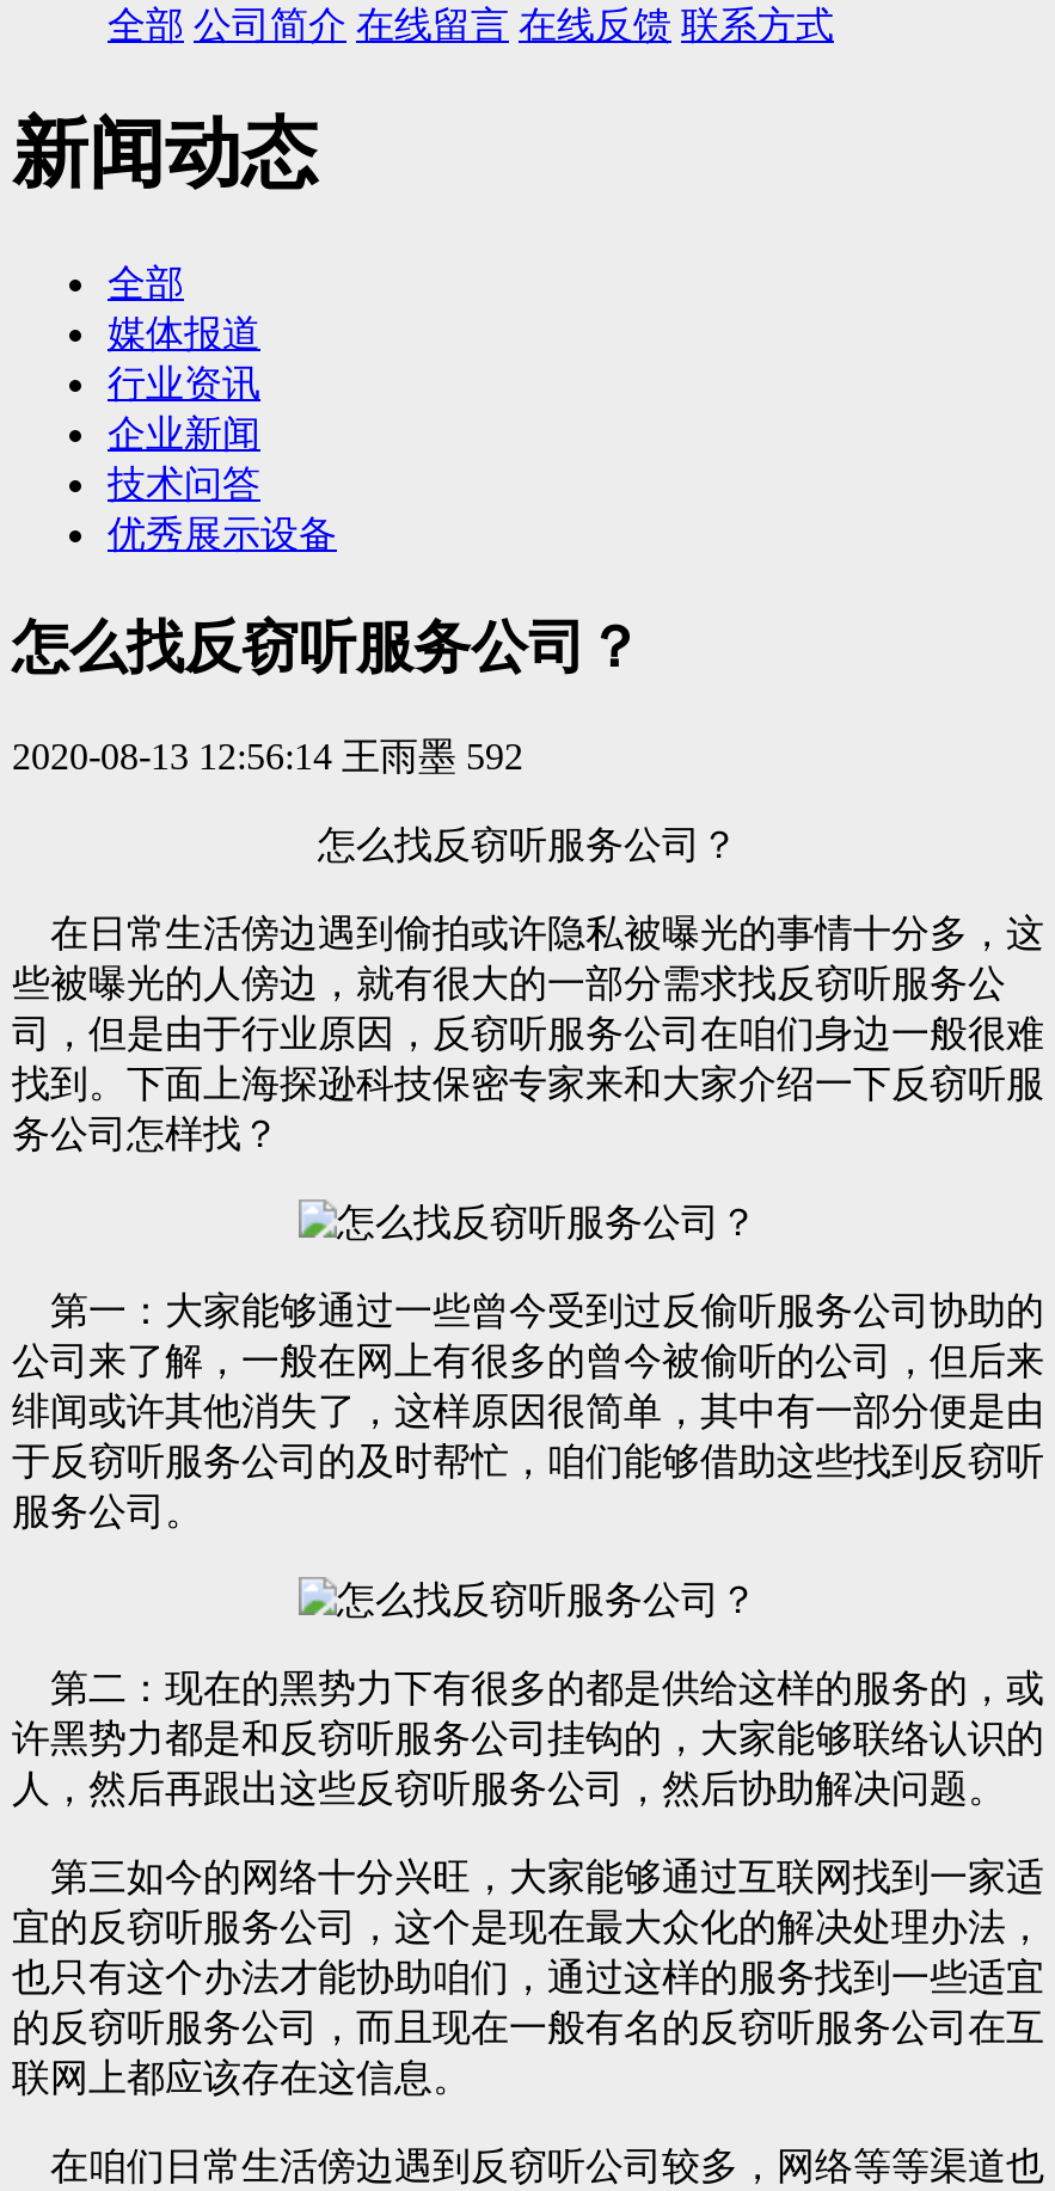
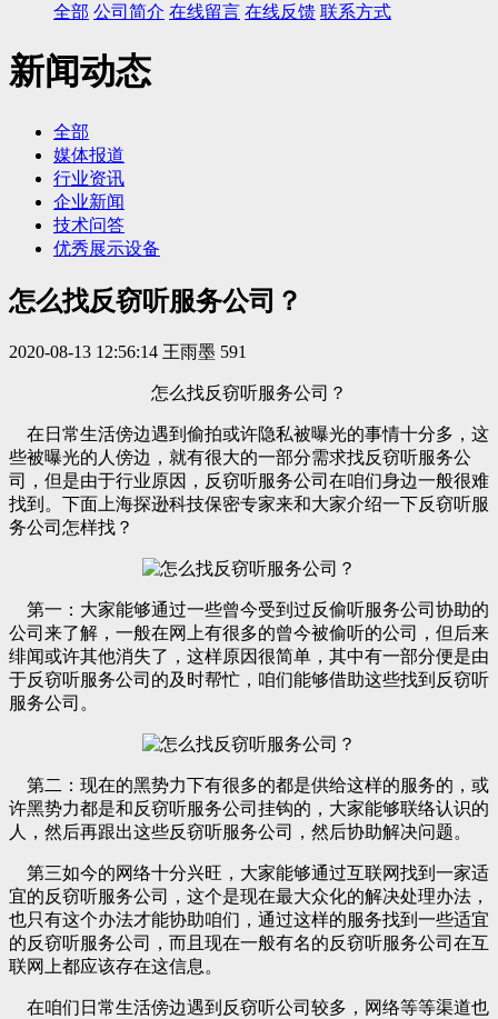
- 2020-08-13 12:56:14 王雨墨 592
+ 2020-08-13 12:56:14 王雨墨 591
